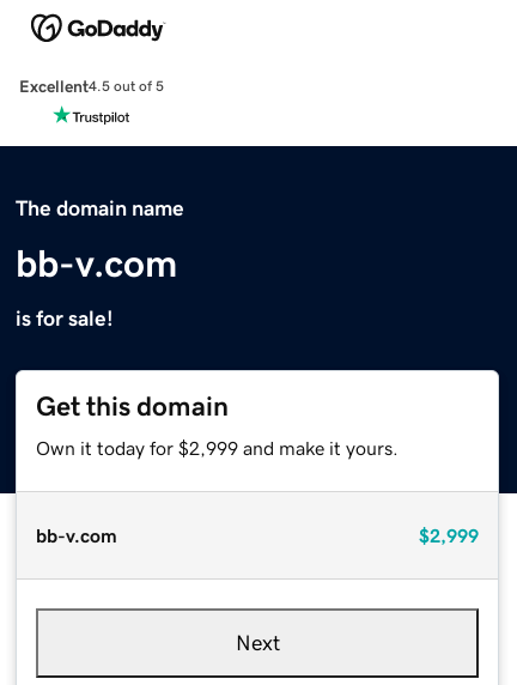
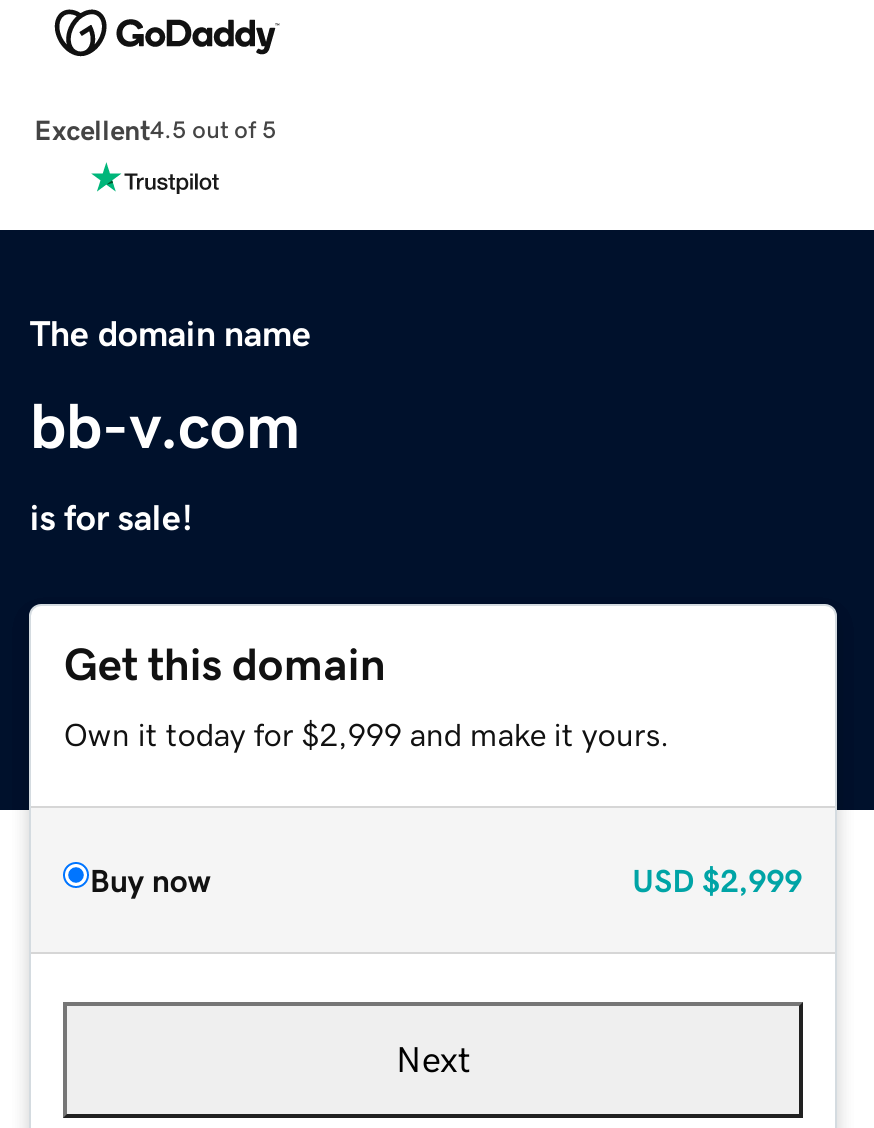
- bb-v.com
- $2,999
+ Buy now
+ USD $2,999
